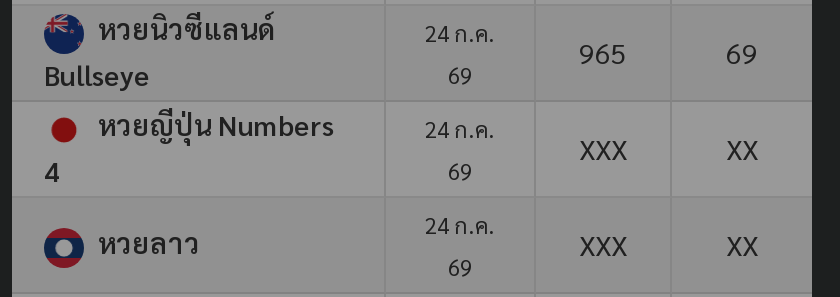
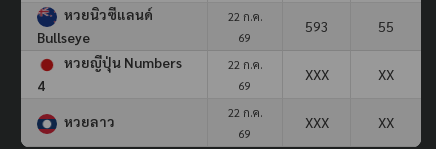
- 24 ก.ค.
+ 22 ก.ค.

- 965
+ 593

- 69
+ 55

- 24 ก.ค.
+ 22 ก.ค.

- 24 ก.ค.
+ 22 ก.ค.
